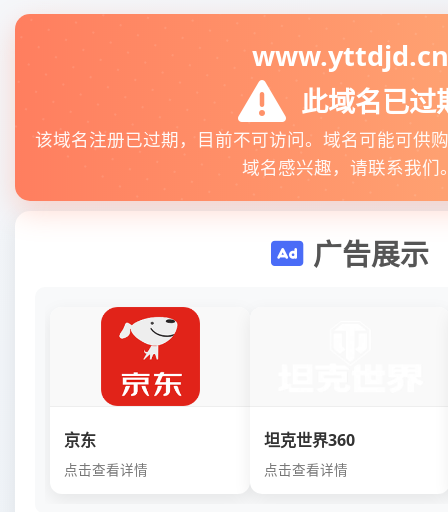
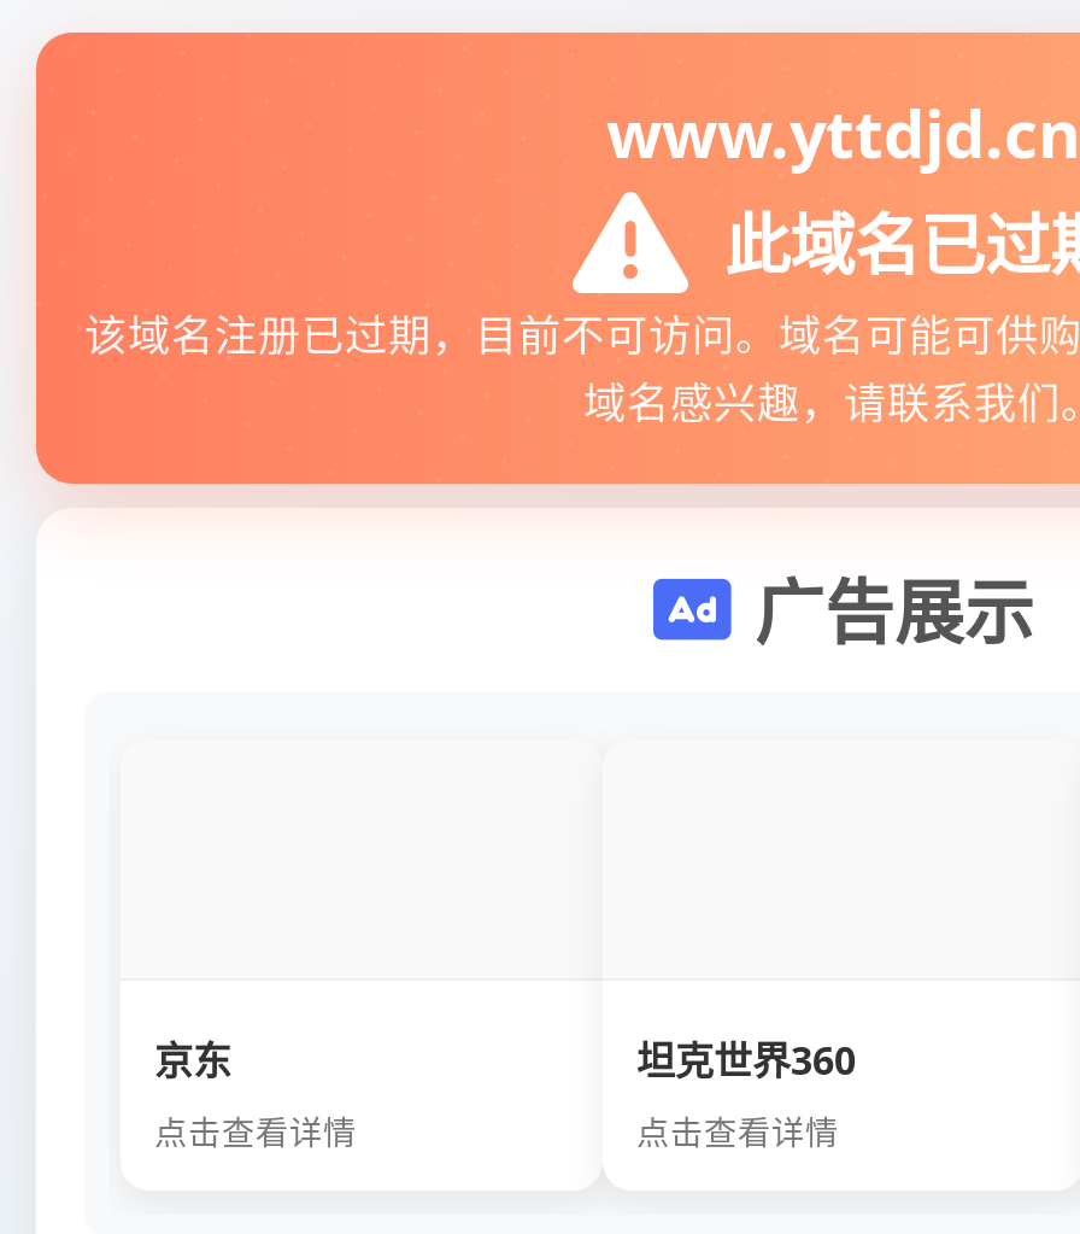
- [image]
